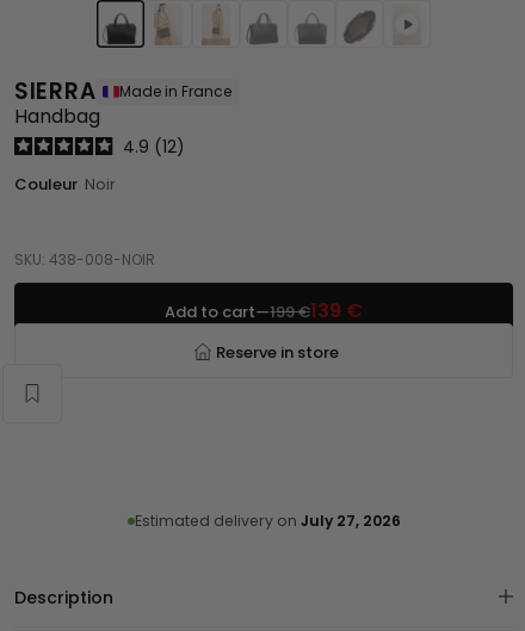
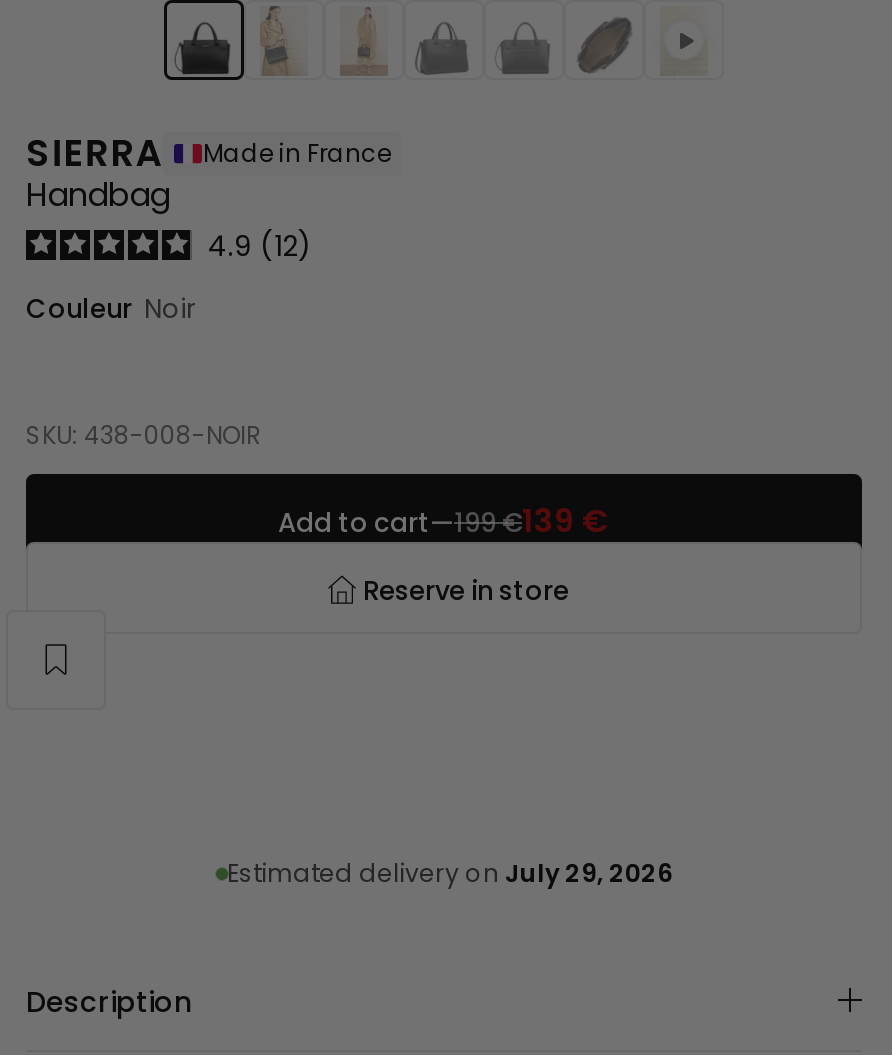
- Estimated delivery on July 27, 2026
+ Estimated delivery on July 29, 2026
